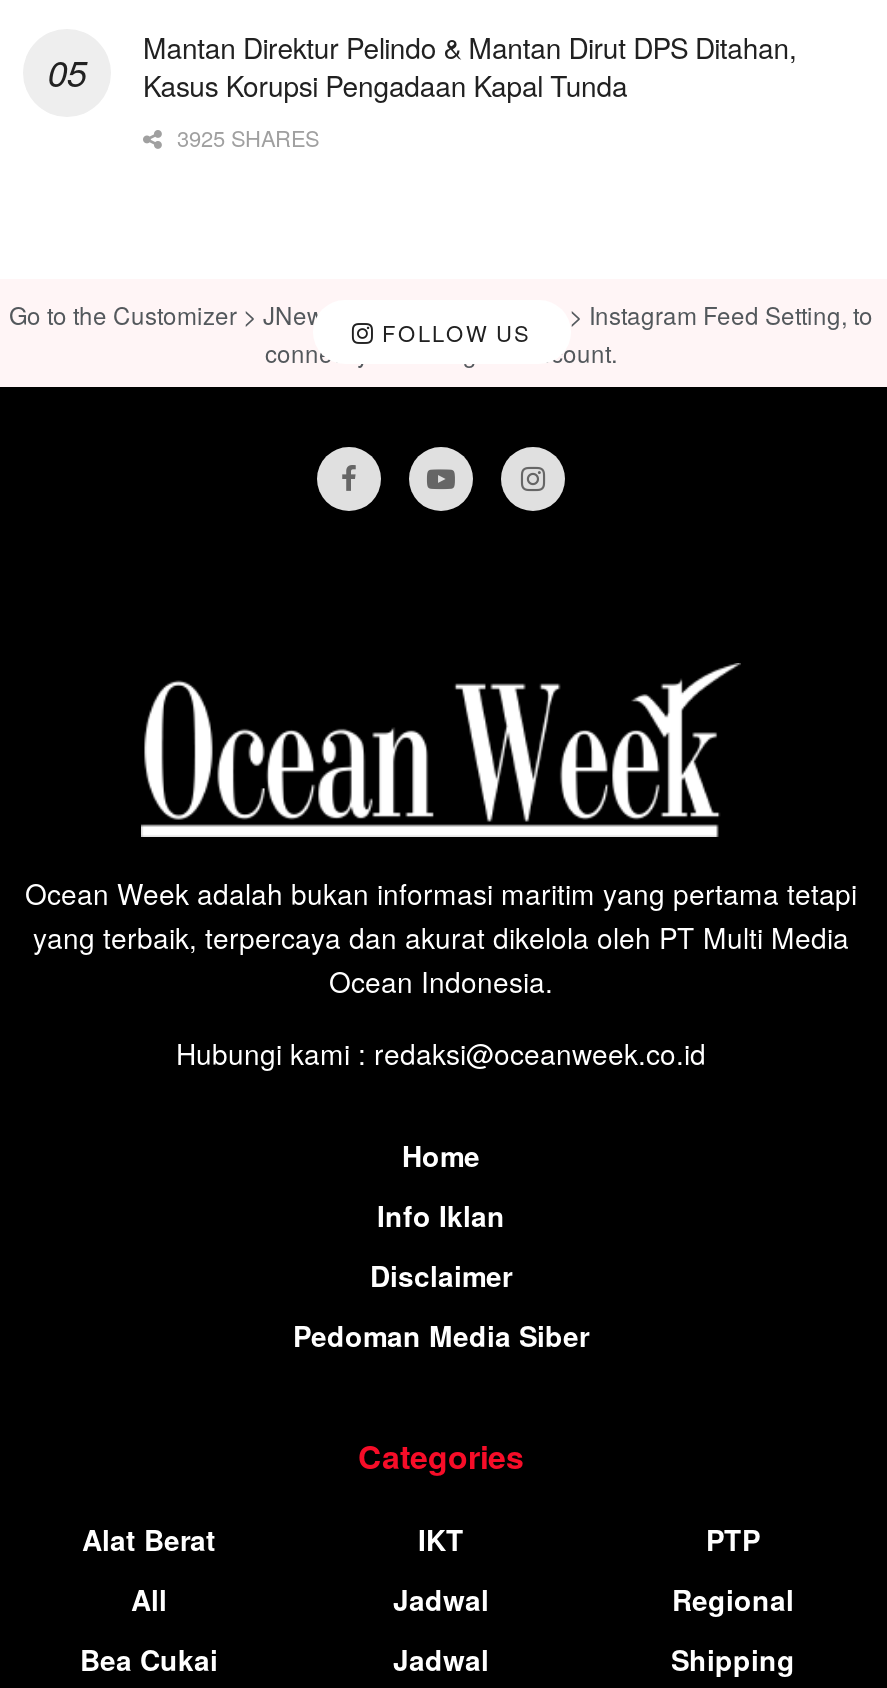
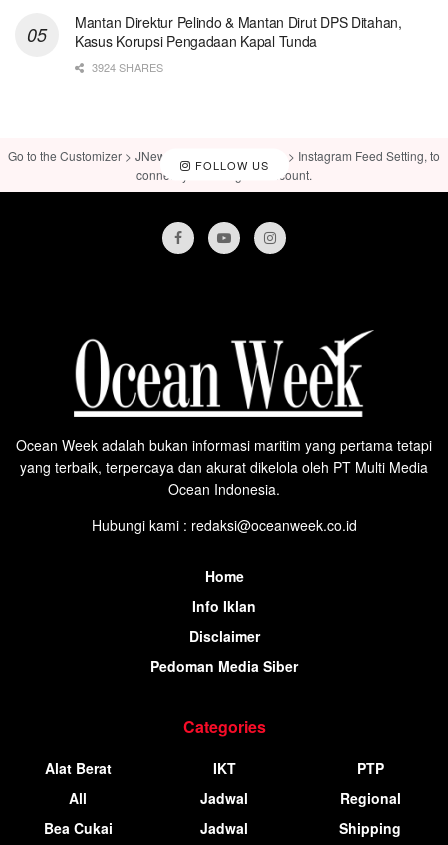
- 3925 SHARES
+ 3924 SHARES
